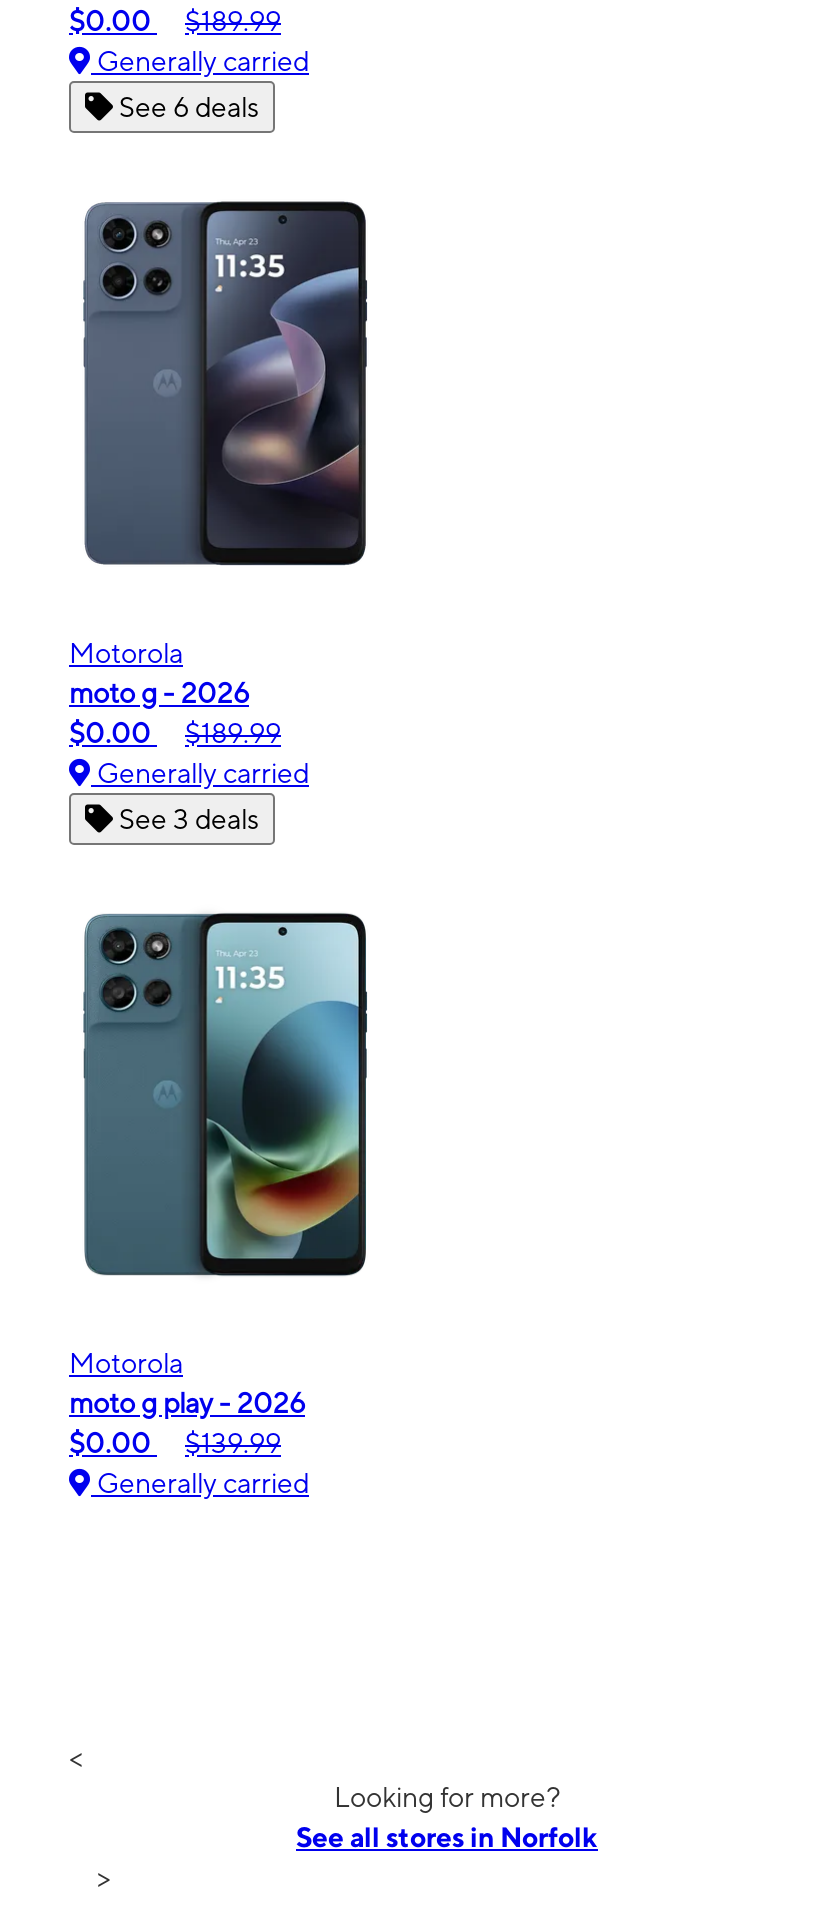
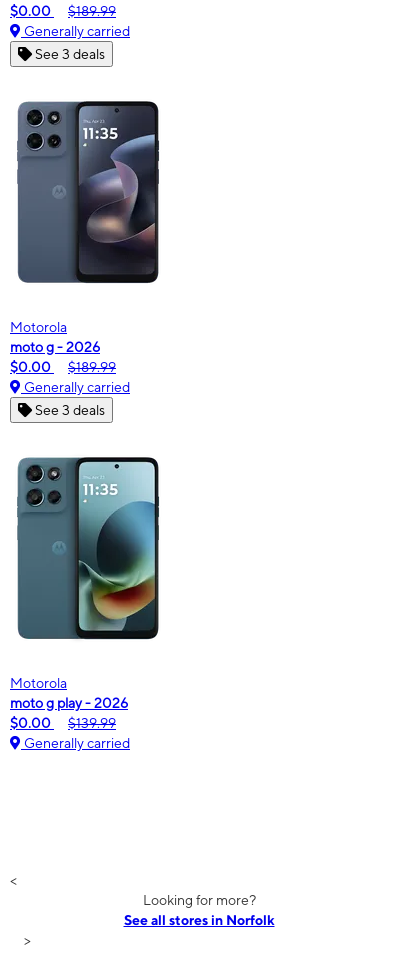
- See 6 deals
+ See 3 deals
